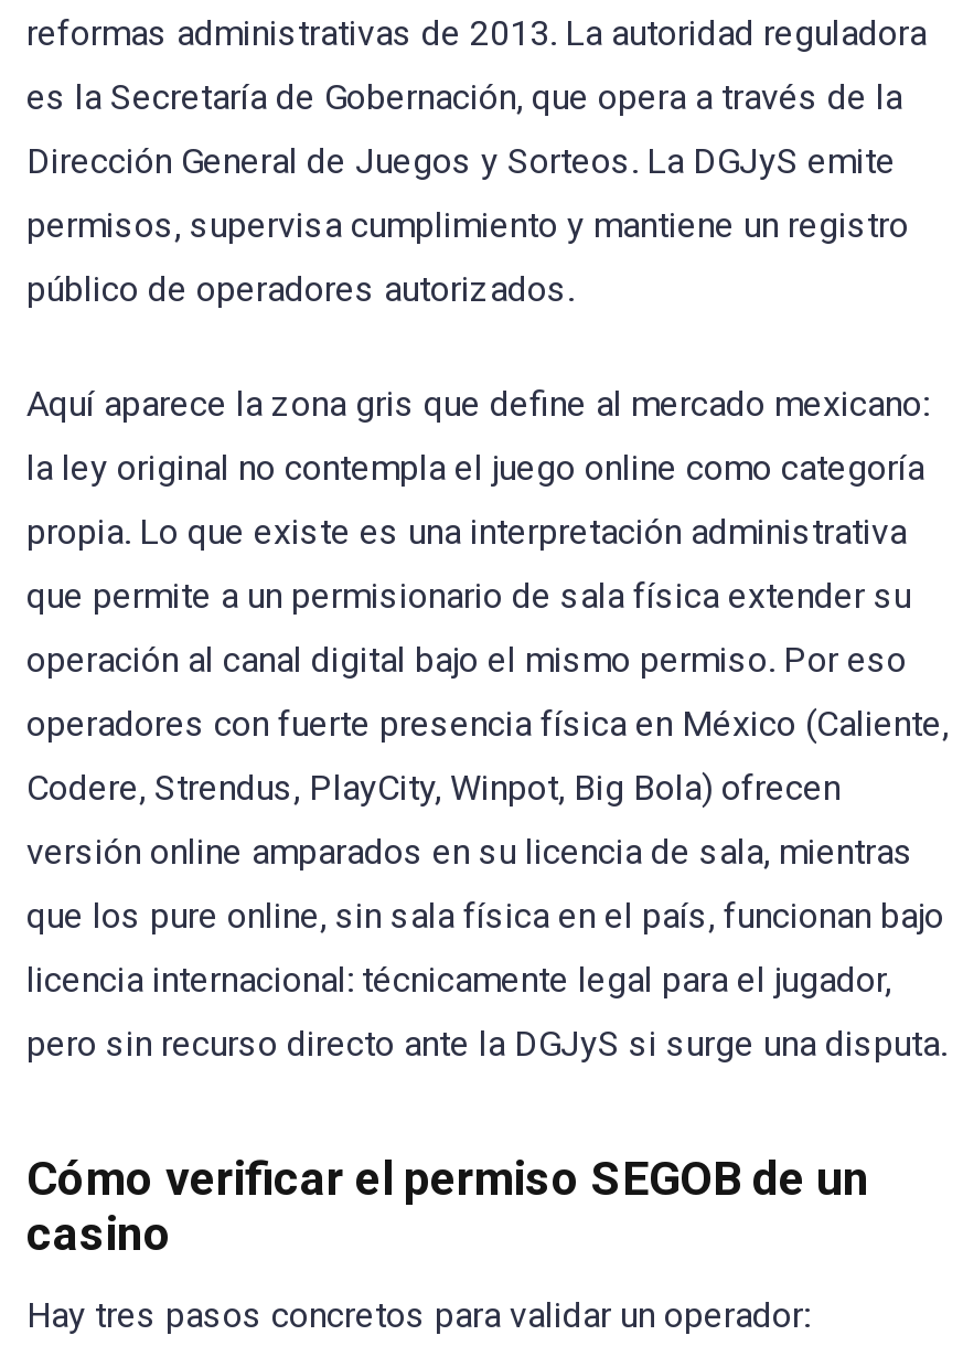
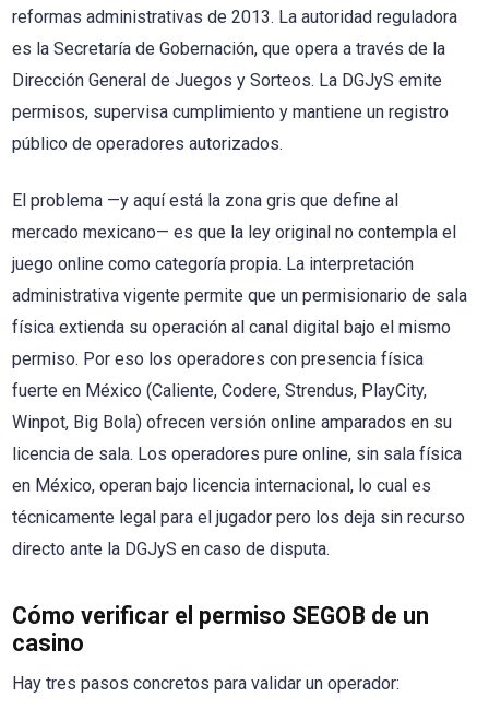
- Aquí aparece la zona gris que define al mercado mexicano:
- la ley original no contempla el juego online como categoría
- propia. Lo que existe es una interpretación administrativa
- que permite a un permisionario de sala física extender su
- operación al canal digital bajo el mismo permiso. Por eso
- operadores con fuerte presencia física en México (Caliente,
- Codere, Strendus, PlayCity, Winpot, Big Bola) ofrecen
- versión online amparados en su licencia de sala, mientras
- que los pure online, sin sala física en el país, funcionan bajo
- licencia internacional: técnicamente legal para el jugador,
- pero sin recurso directo ante la DGJyS si surge una disputa.
+ El problema —y aquí está la zona gris que define al
+ mercado mexicano— es que la ley original no contempla el
+ juego online como categoría propia. La interpretación
+ administrativa vigente permite que un permisionario de sala
+ física extienda su operación al canal digital bajo el mismo
+ permiso. Por eso los operadores con presencia física
+ fuerte en México (Caliente, Codere, Strendus, PlayCity,
+ Winpot, Big Bola) ofrecen versión online amparados en su
+ licencia de sala. Los operadores pure online, sin sala física
+ en México, operan bajo licencia internacional, lo cual es
+ técnicamente legal para el jugador pero los deja sin recurso
+ directo ante la DGJyS en caso de disputa.
